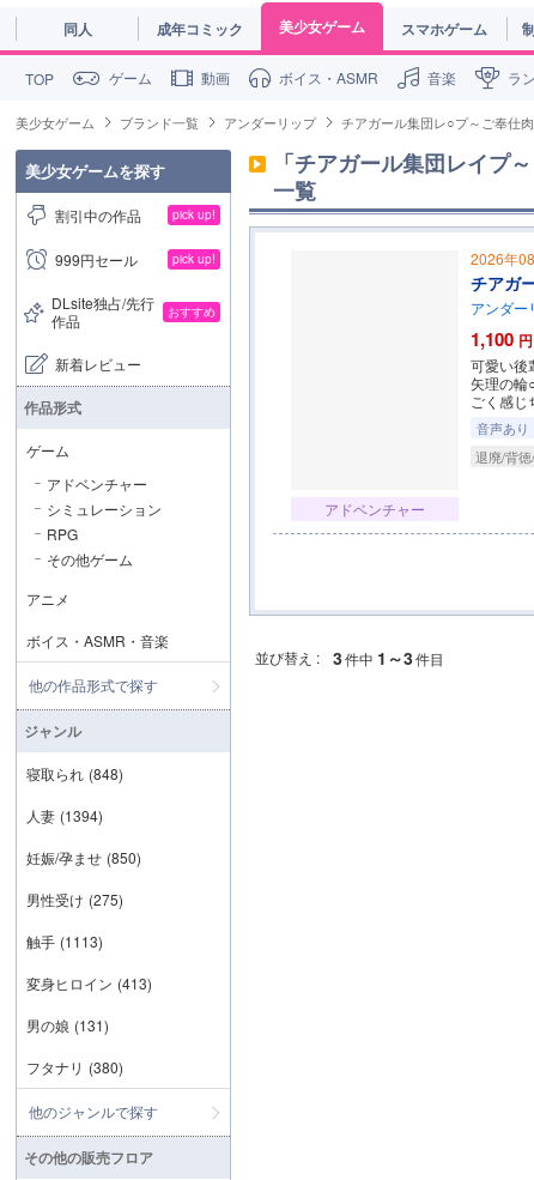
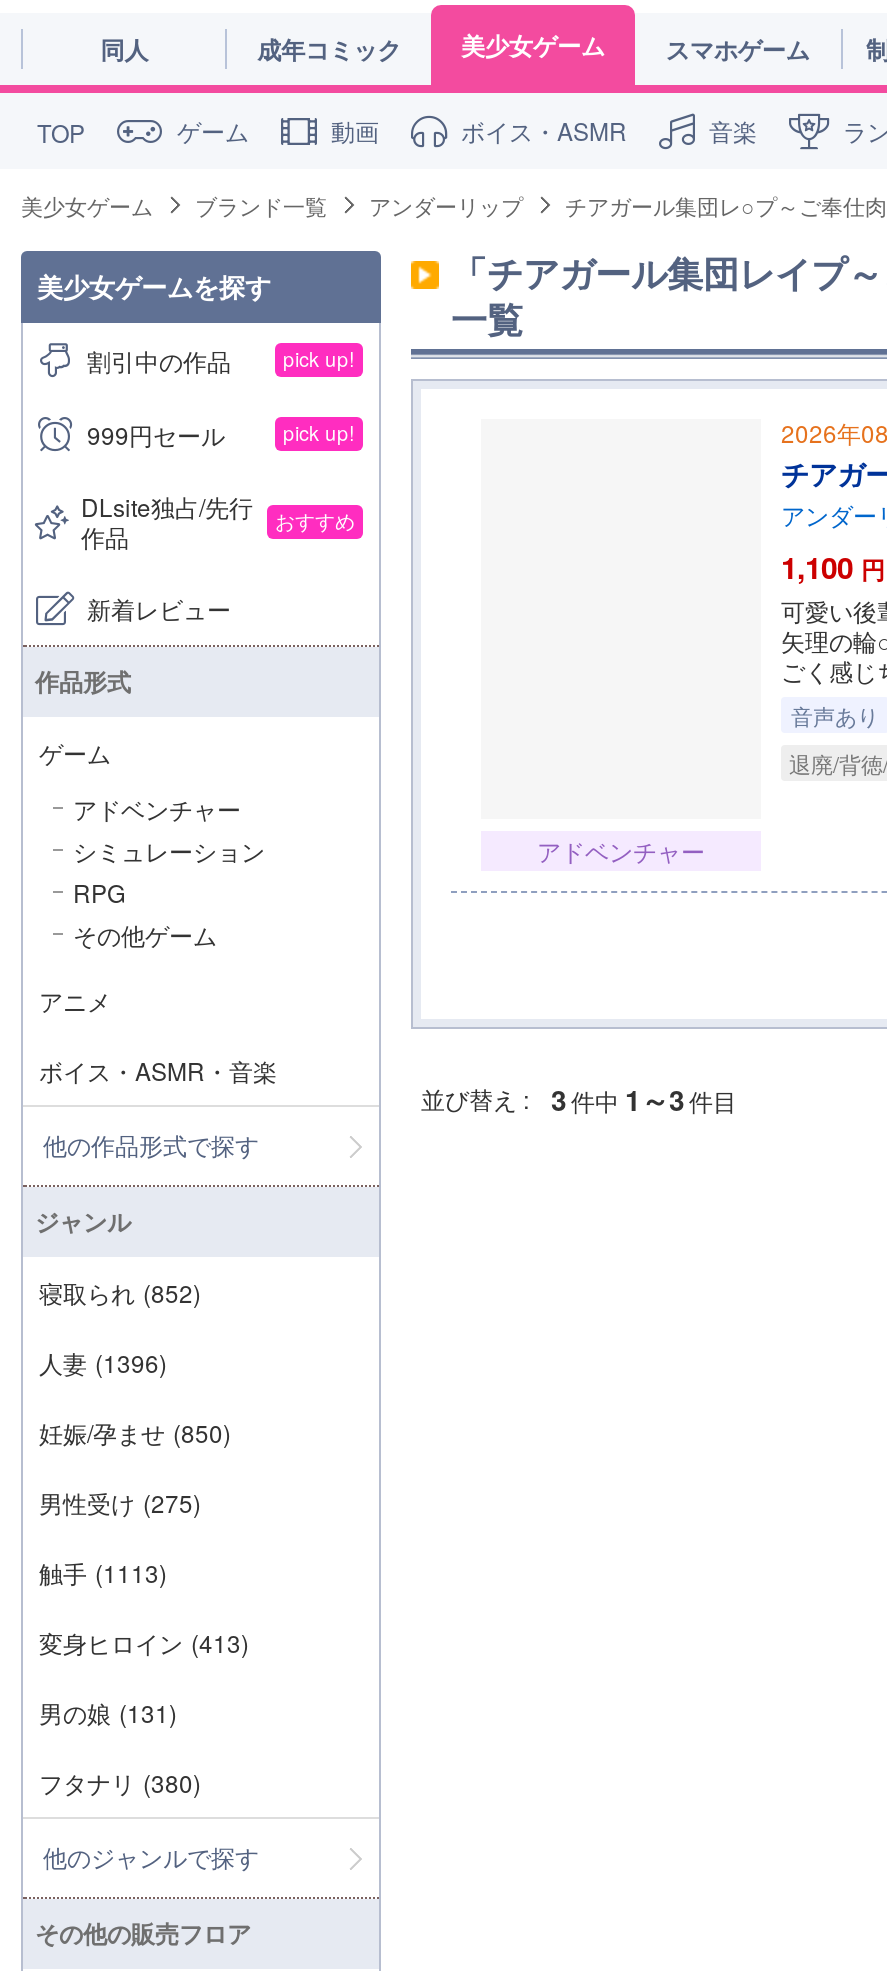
- 寝取られ (848)
+ 寝取られ (852)

- 人妻 (1394)
+ 人妻 (1396)
